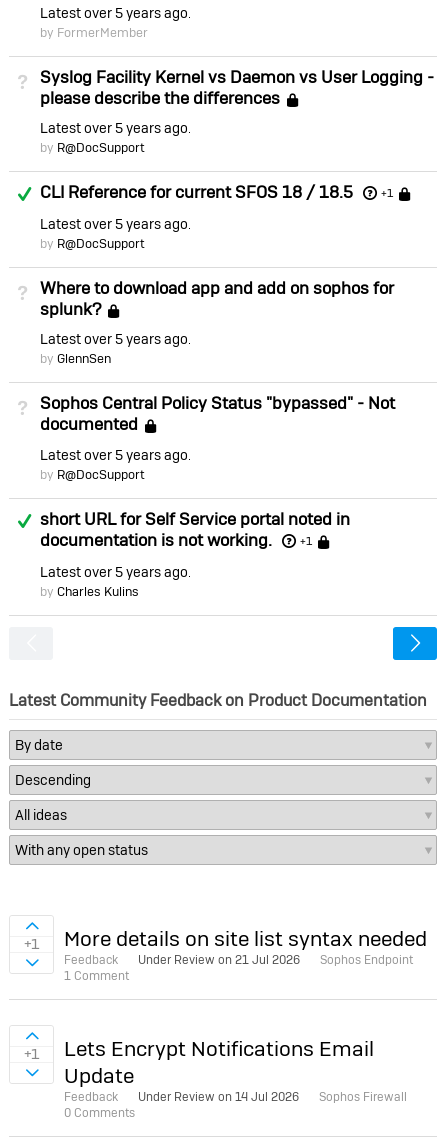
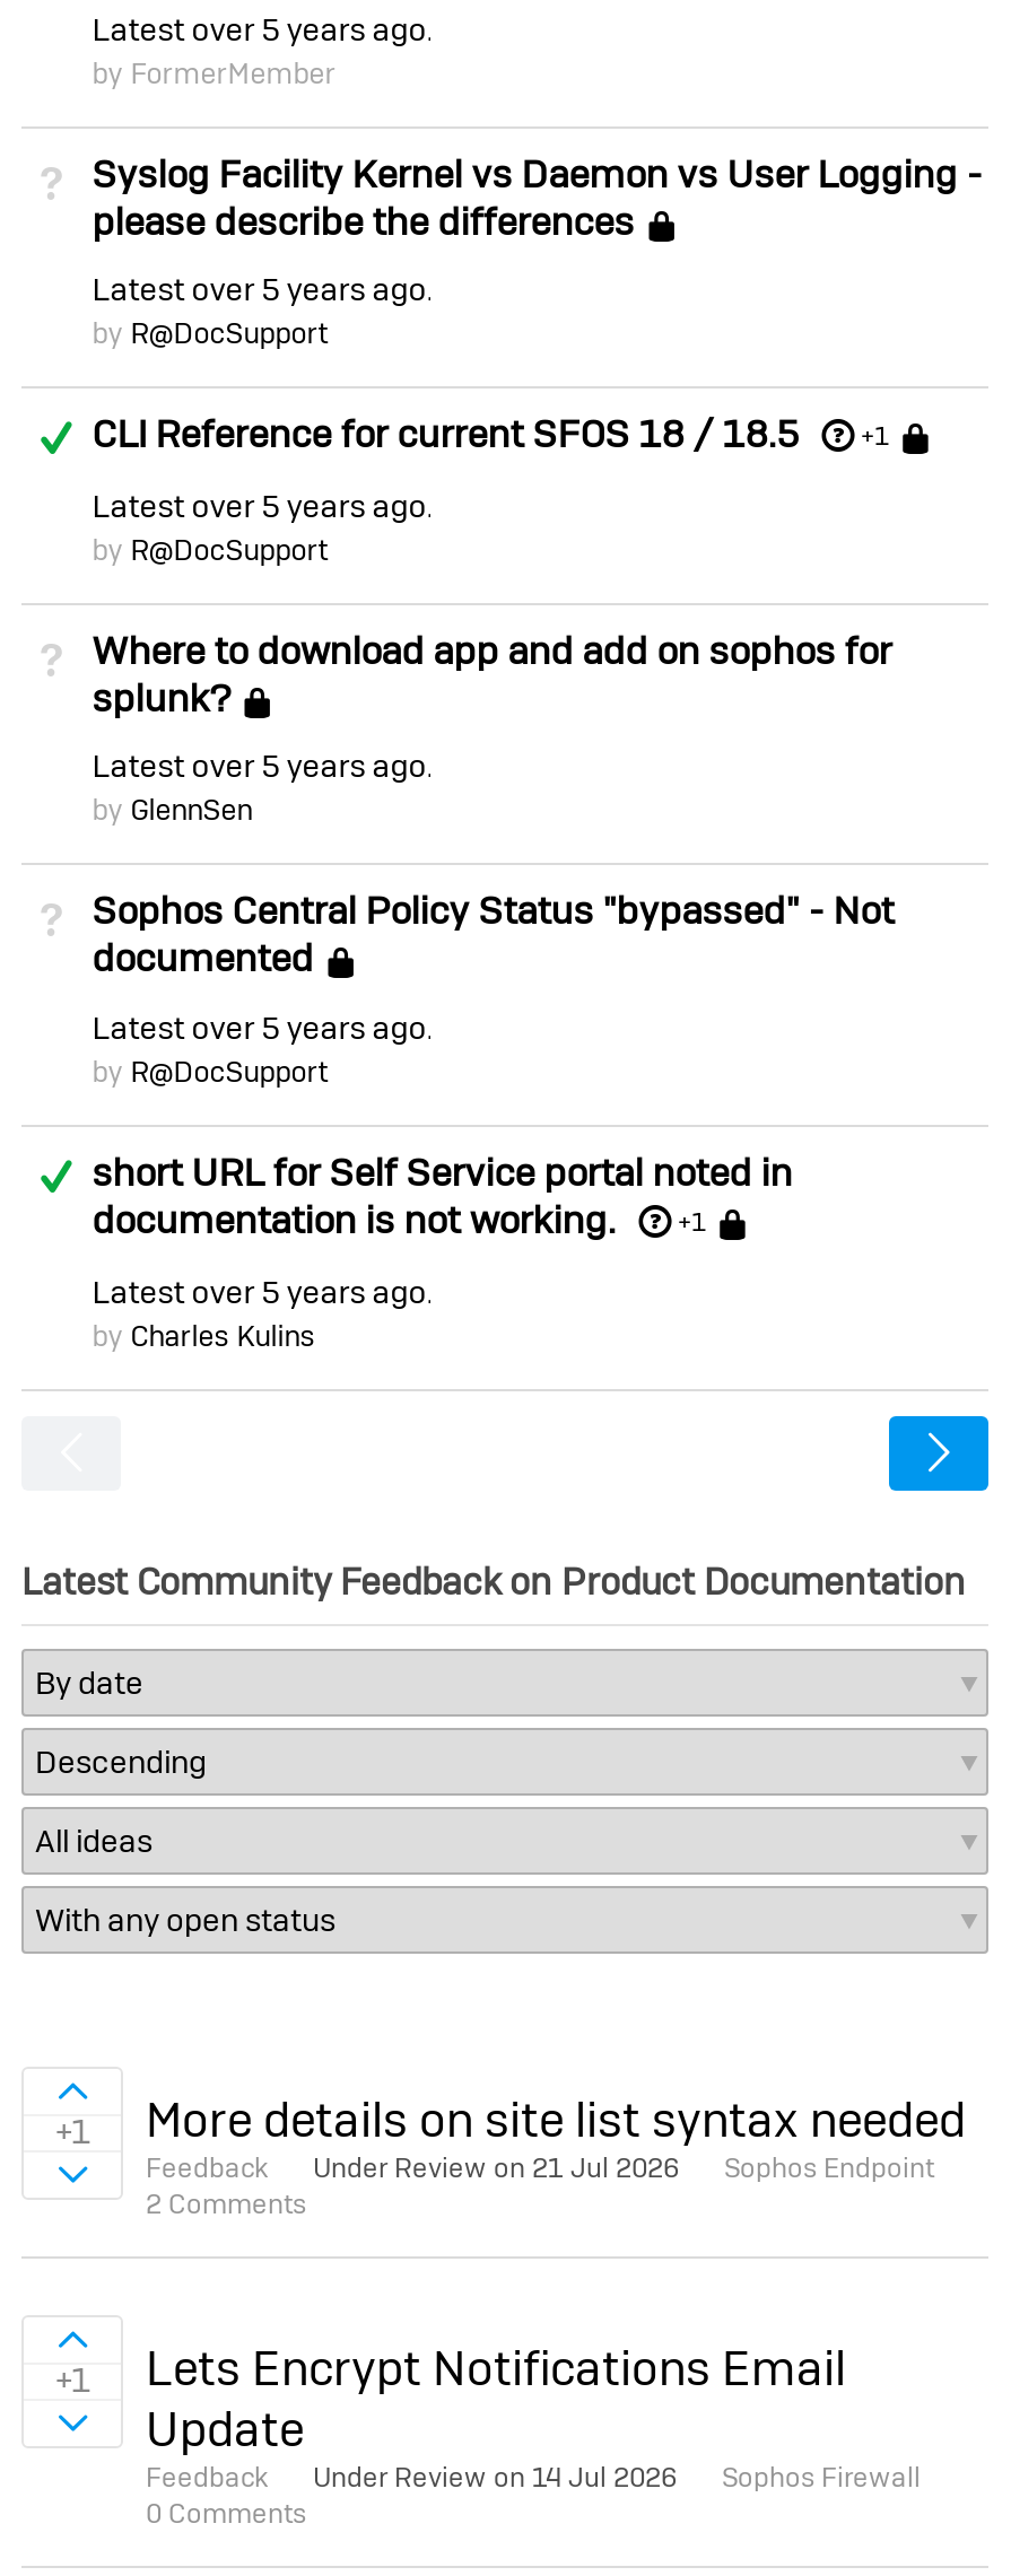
- 1 Comment
+ 2 Comments
